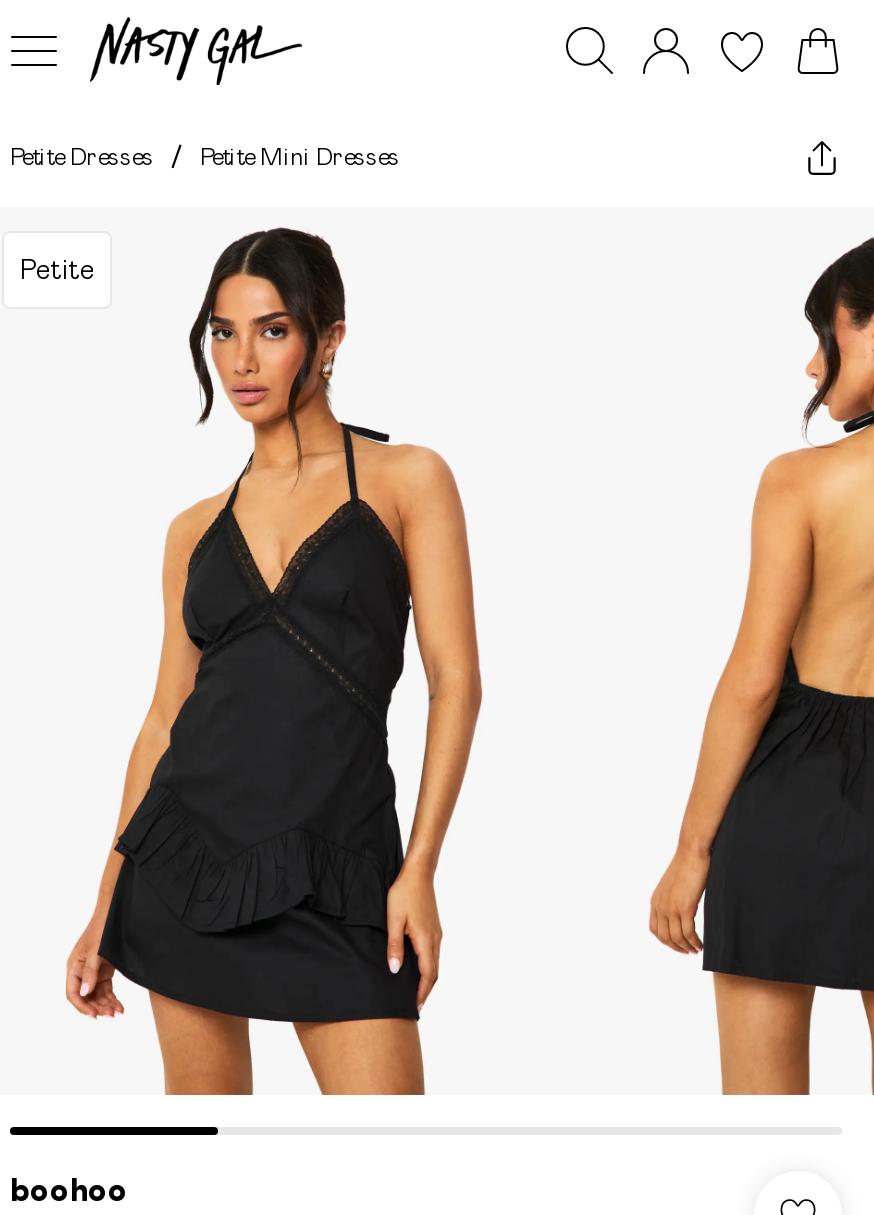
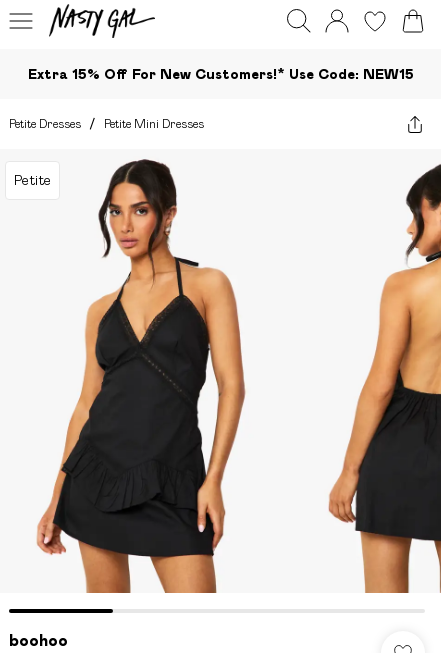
+ Extra 15% Off For New Customers!* Use Code: NEW15
